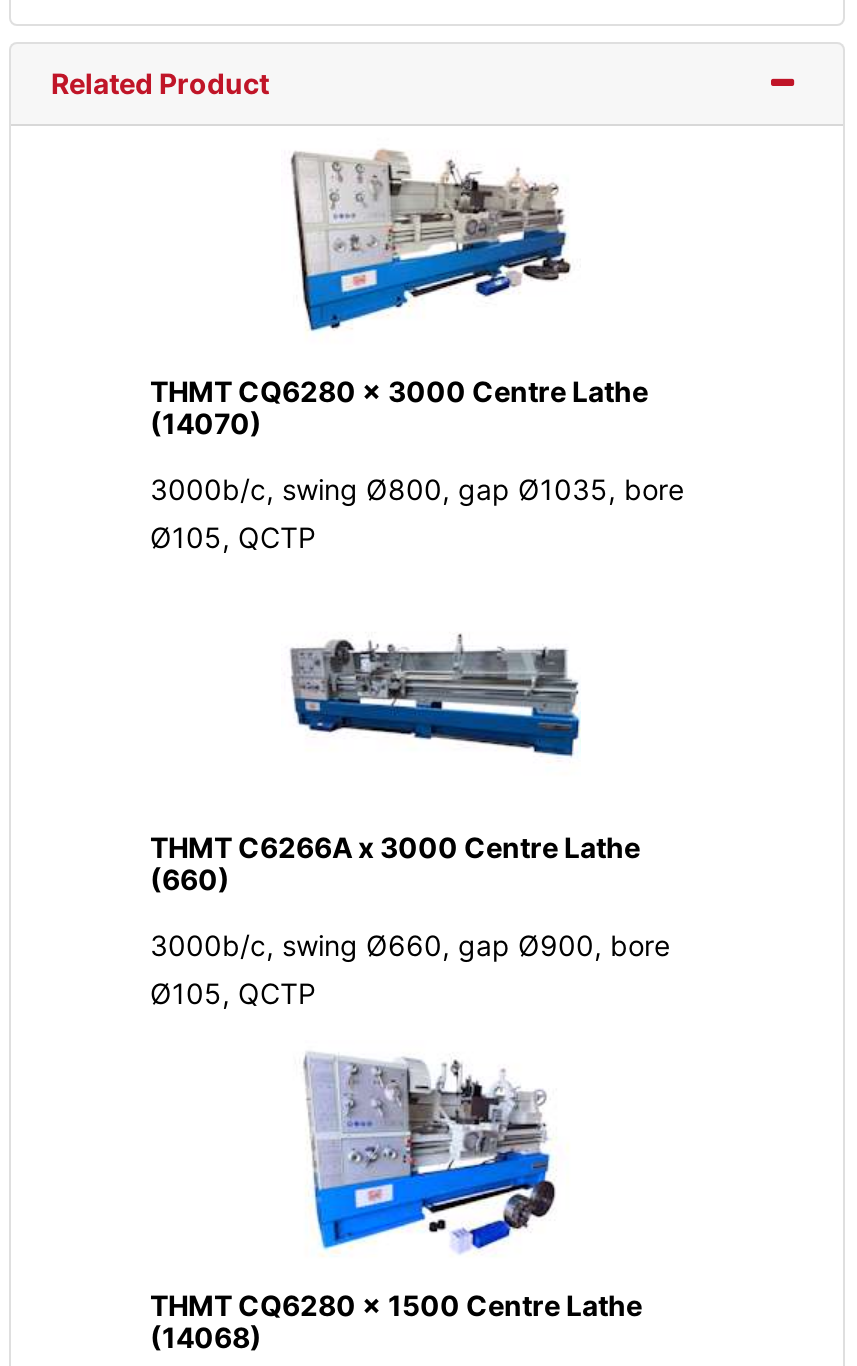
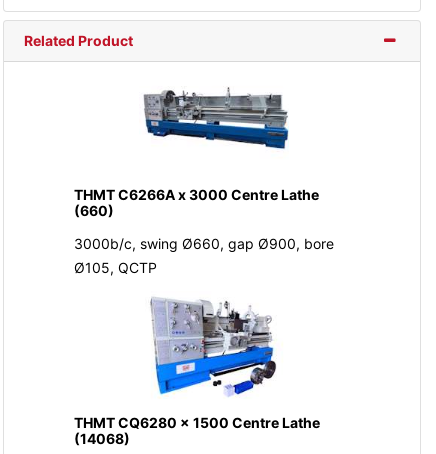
- [image]
- THMT CQ6280 x 3000 Centre Lathe
- (14070)
- 3000b/c, swing Ø800, gap Ø1035, bore
- Ø105, QCTP
